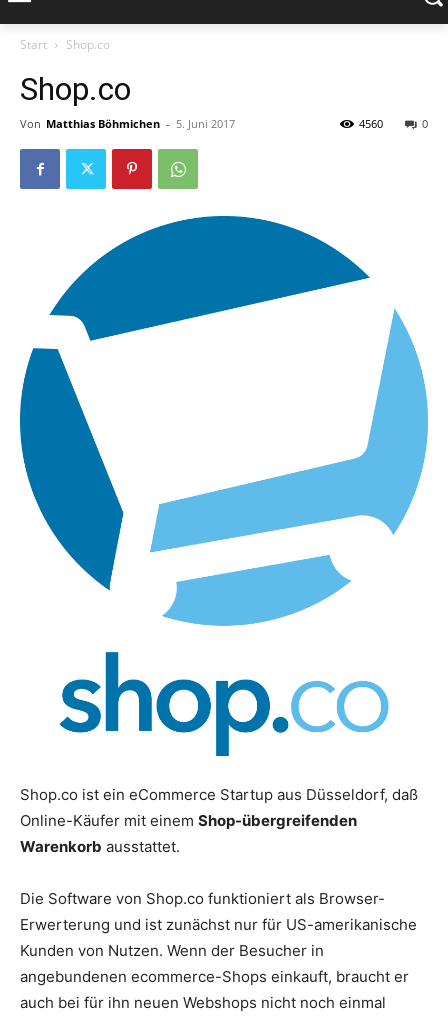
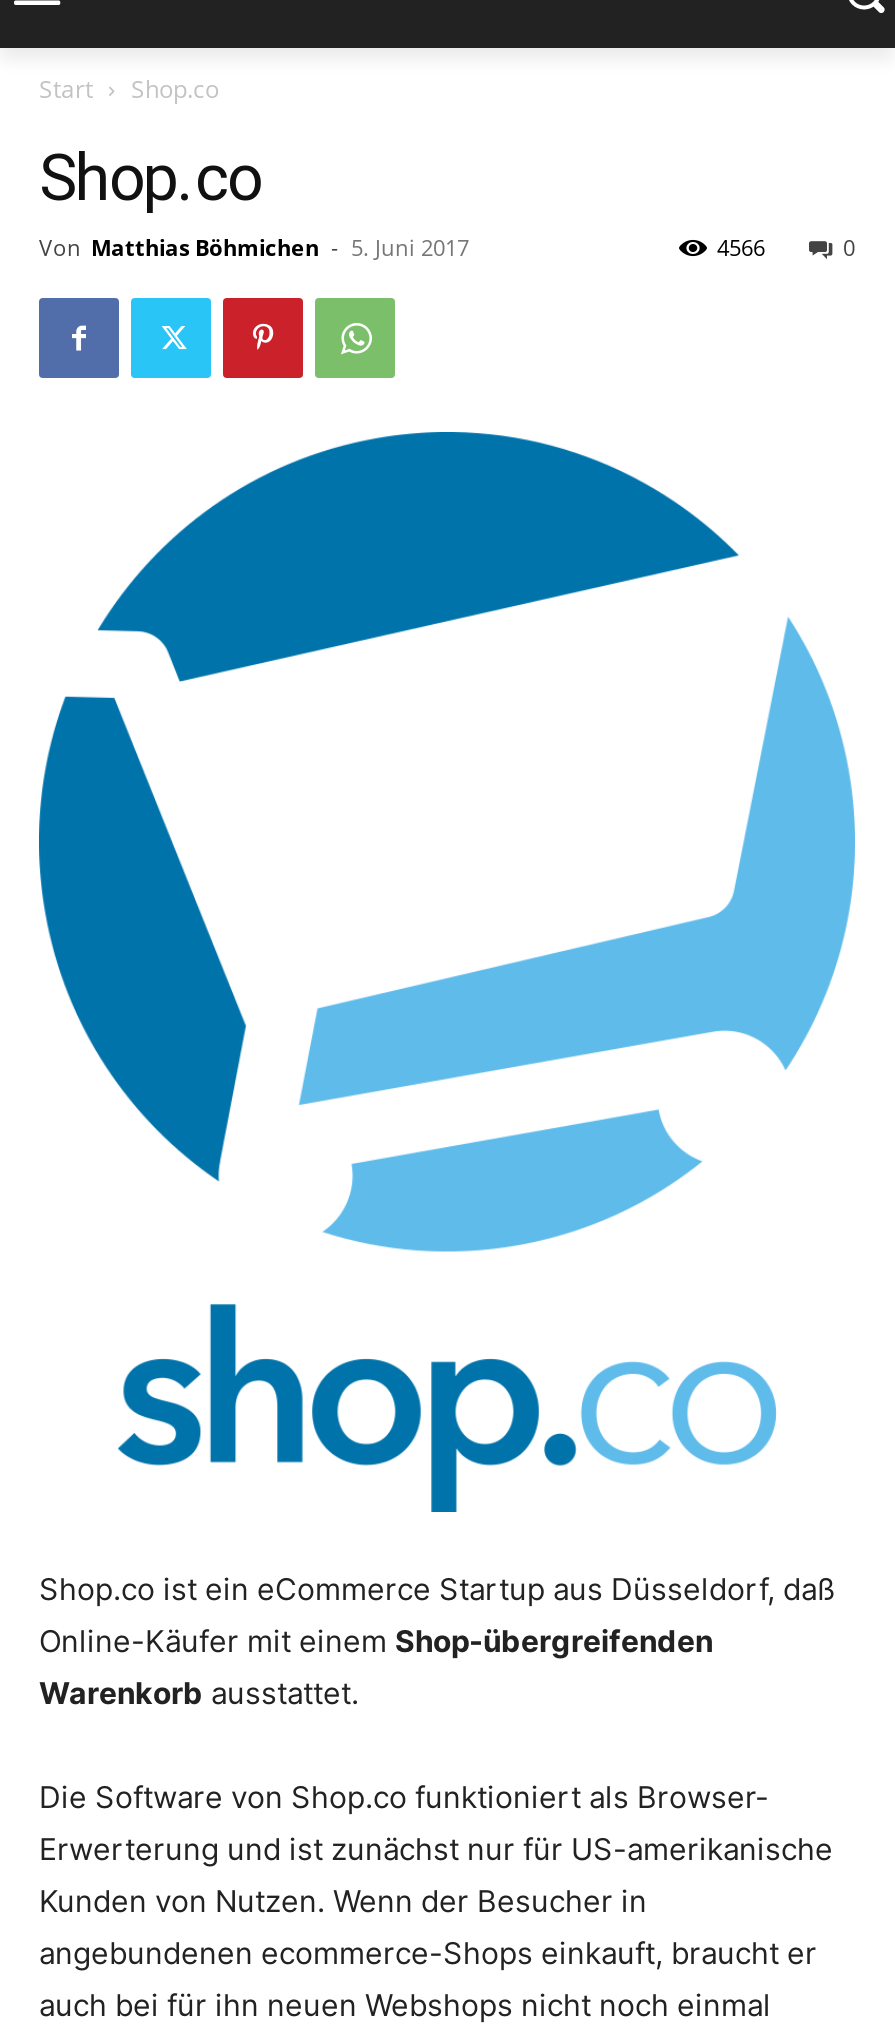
- 4560
+ 4566
